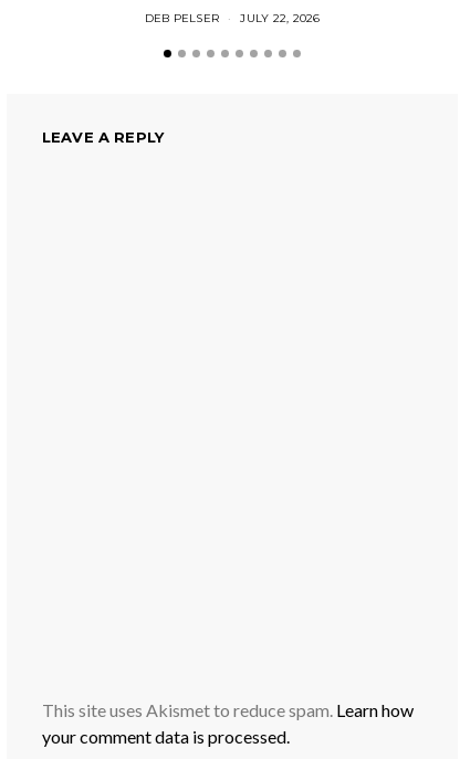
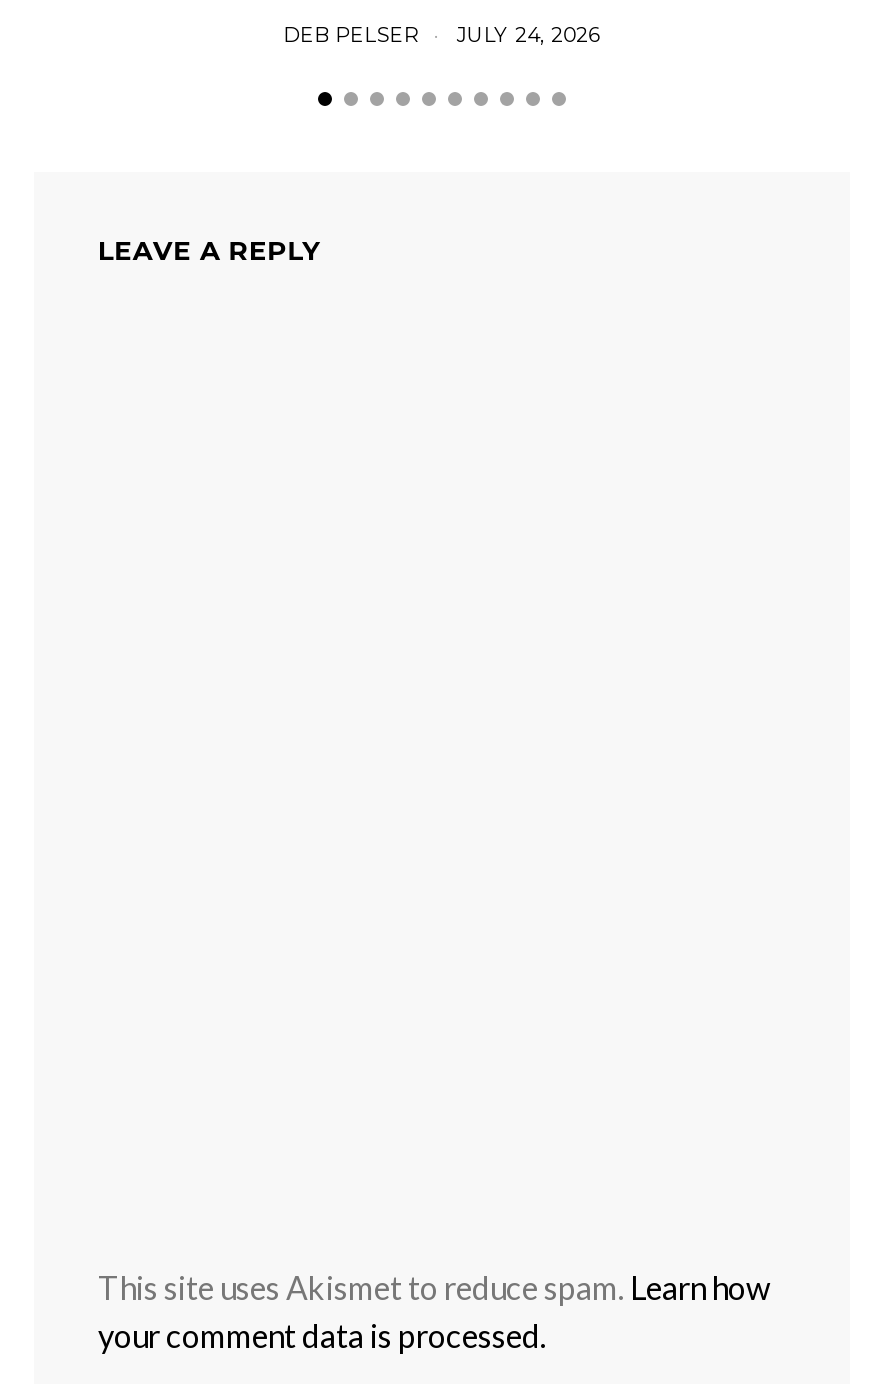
- DEB PELSER JULY 22, 2026
+ DEB PELSER JULY 24, 2026
